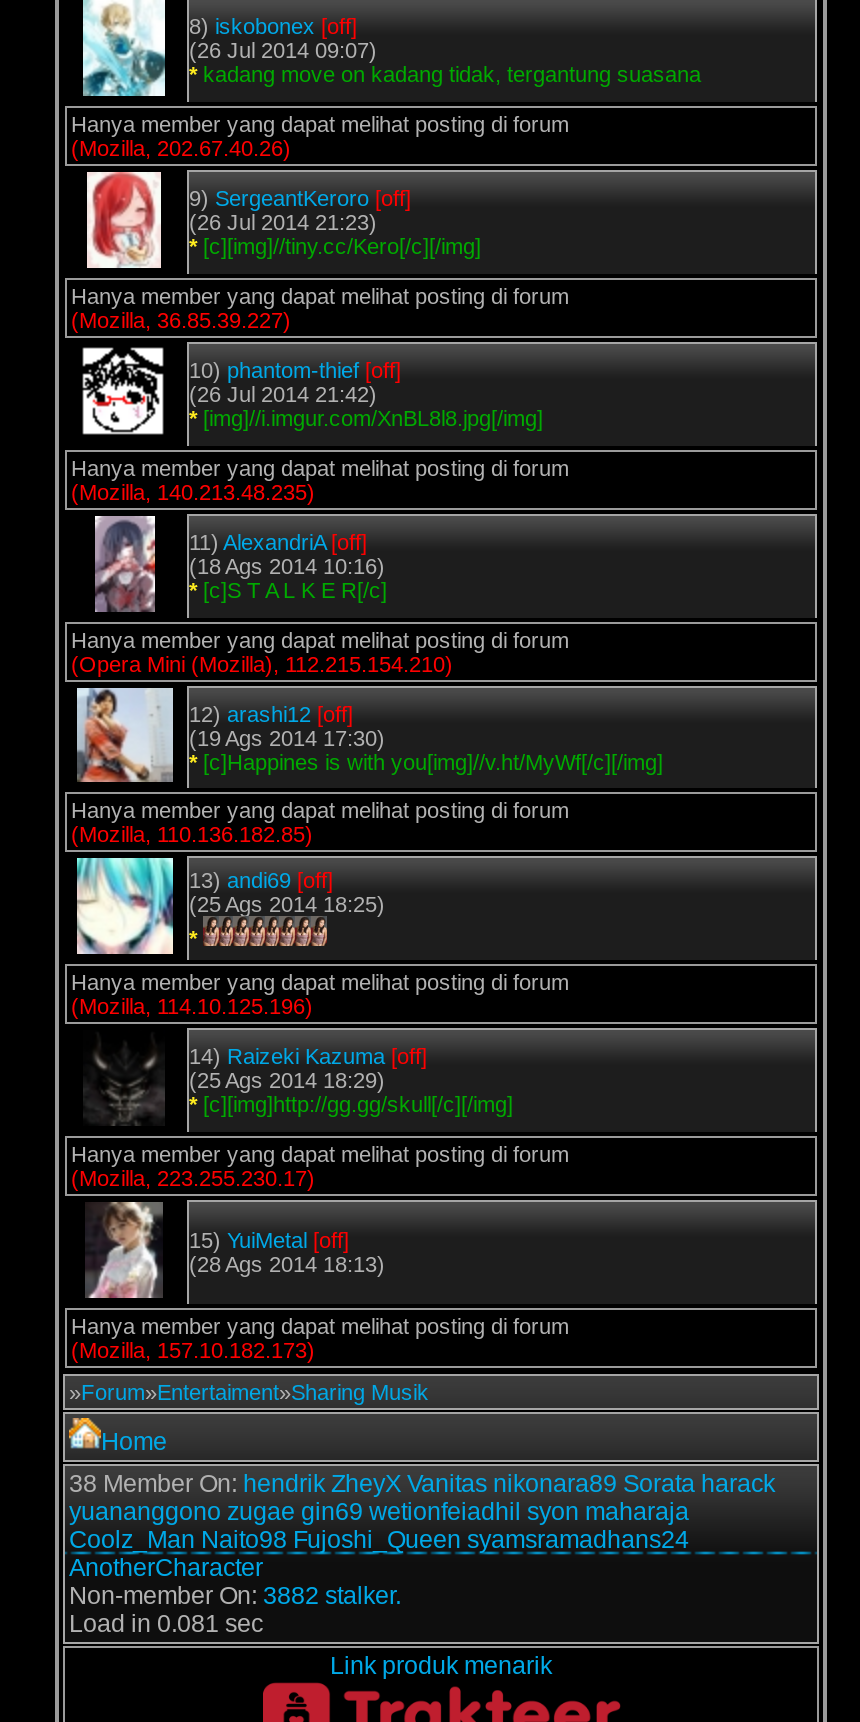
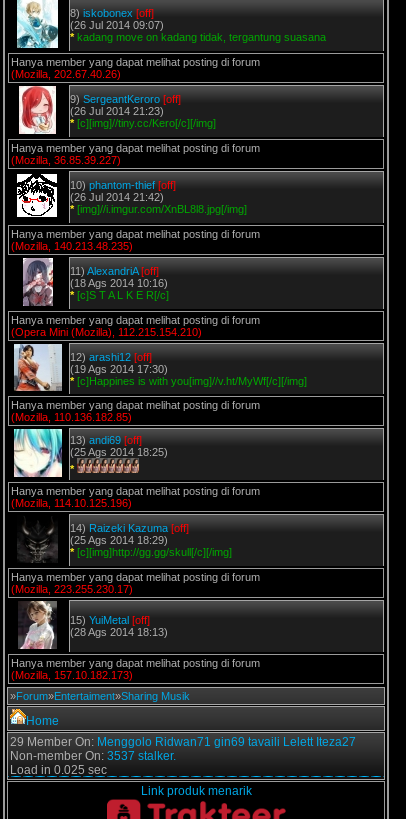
- 38 Member On: hendrik ZheyX Vanitas nikonara89 Sorata harack
- yuananggono zugae gin69 wetionfeiadhil syon maharaja
- Coolz_Man Naito98 Fujoshi_Queen syamsramadhans24
- AnotherCharacter
- Non-member On: 3882 stalker.
- Load in 0.081 sec
+ 29 Member On: Menggolo Ridwan71 gin69 tavaili Lelett Iteza27
+ Non-member On: 3537 stalker.
+ Load in 0.025 sec
